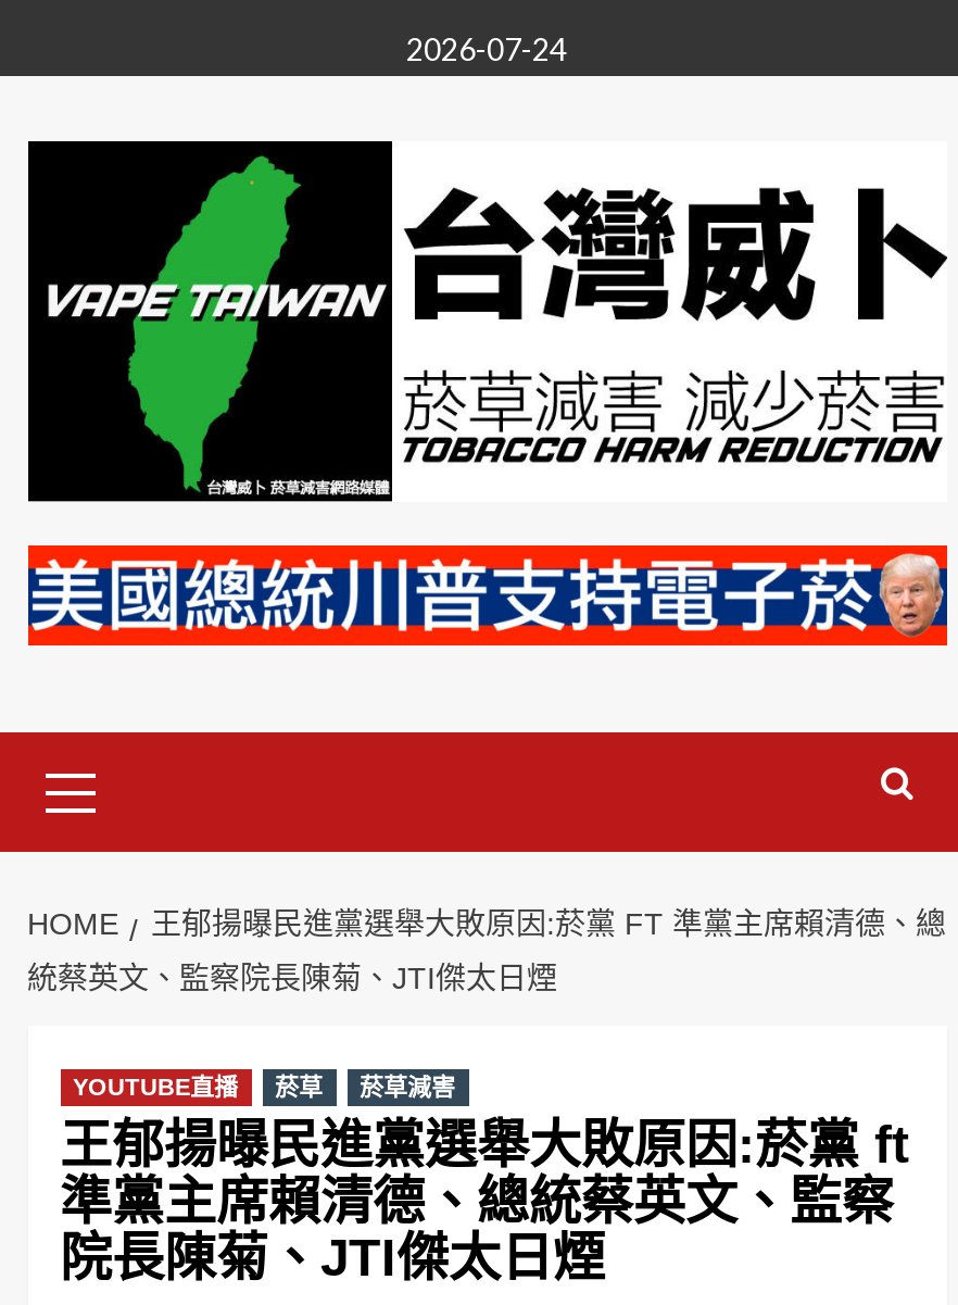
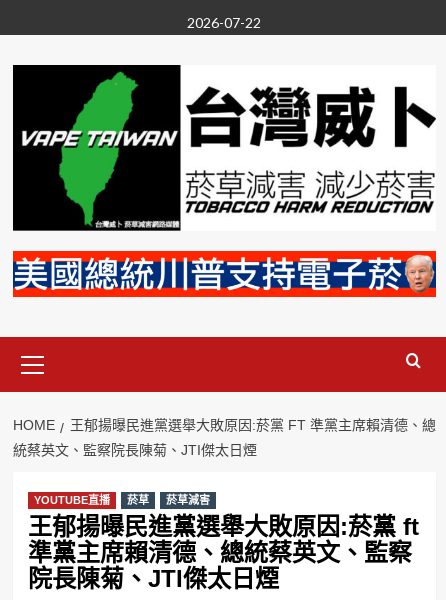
- 2026-07-24
+ 2026-07-22
